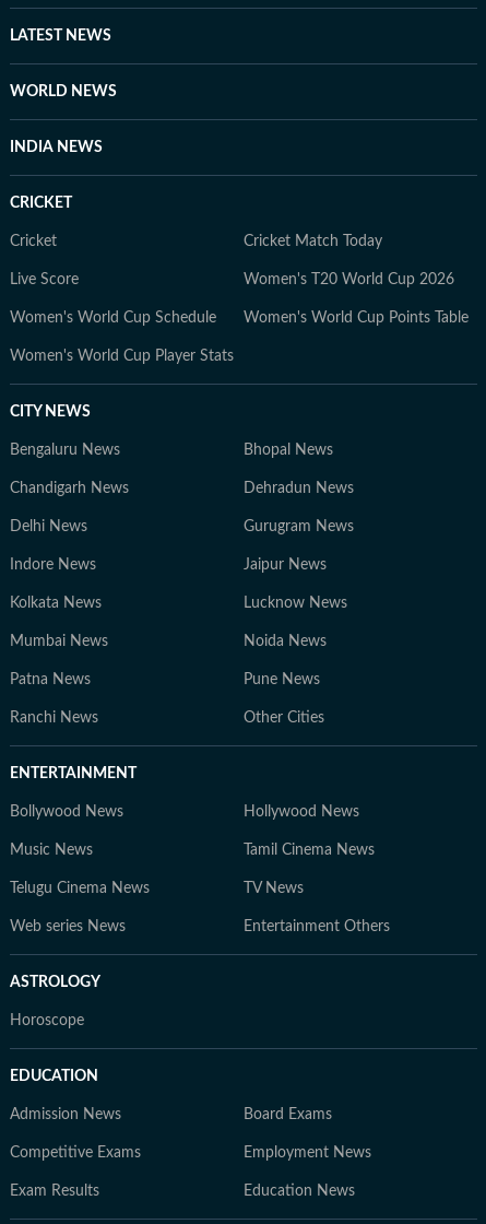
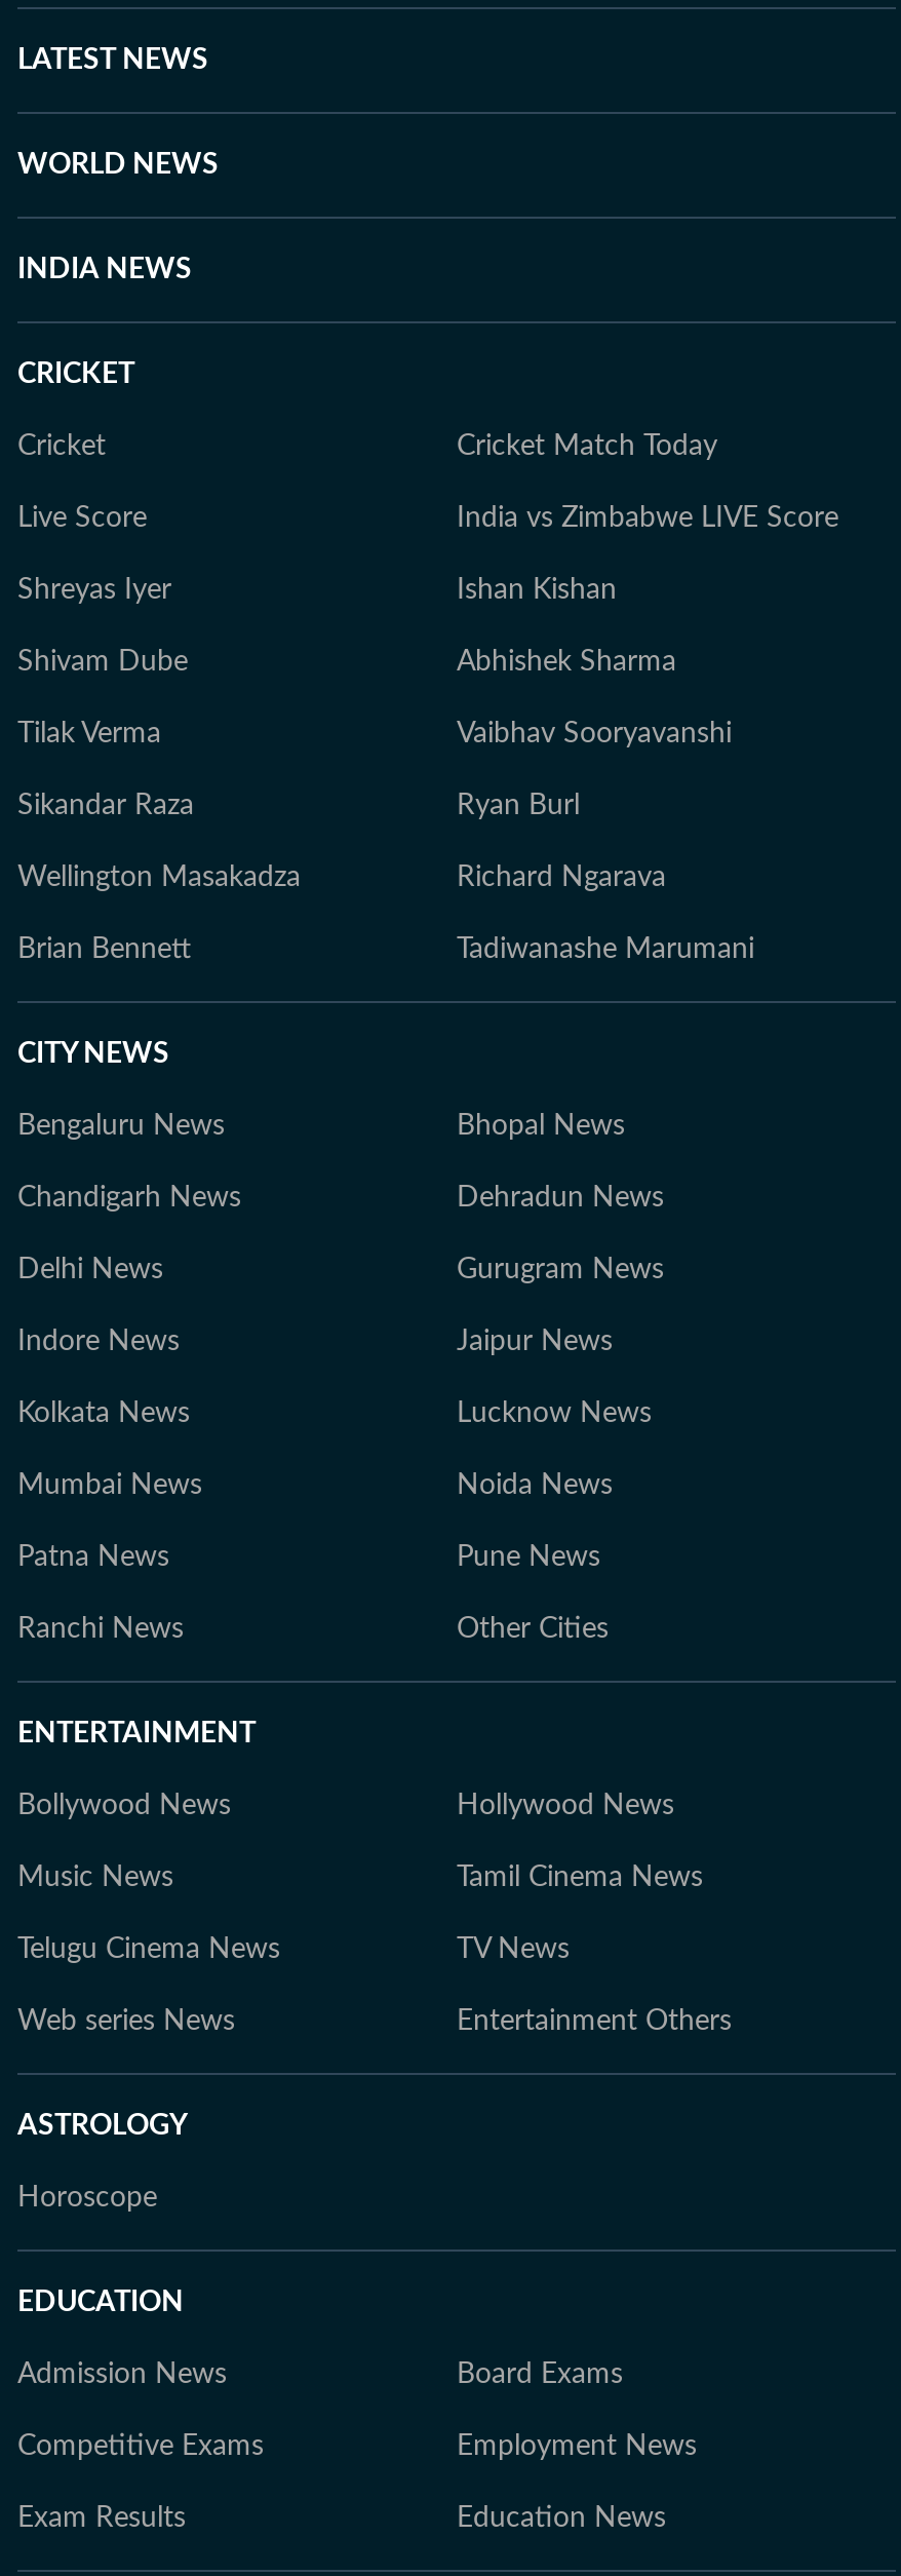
- Women's T20 World Cup 2026
- Women's World Cup Schedule
- Women's World Cup Points Table
- Women's World Cup Player Stats
+ India vs Zimbabwe LIVE Score
+ Shreyas Iyer
+ Ishan Kishan
+ Shivam Dube
+ Abhishek Sharma
+ Tilak Verma
+ Vaibhav Sooryavanshi
+ Sikandar Raza
+ Ryan Burl
+ Wellington Masakadza
+ Richard Ngarava
+ Brian Bennett
+ Tadiwanashe Marumani
